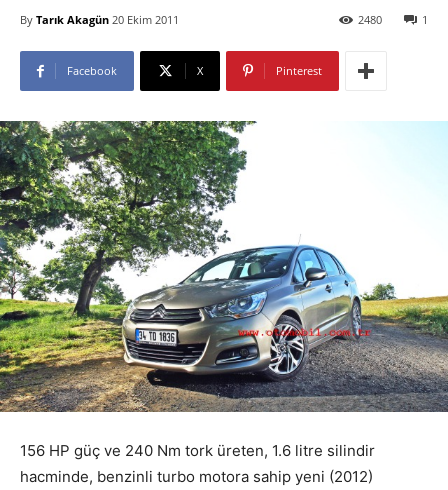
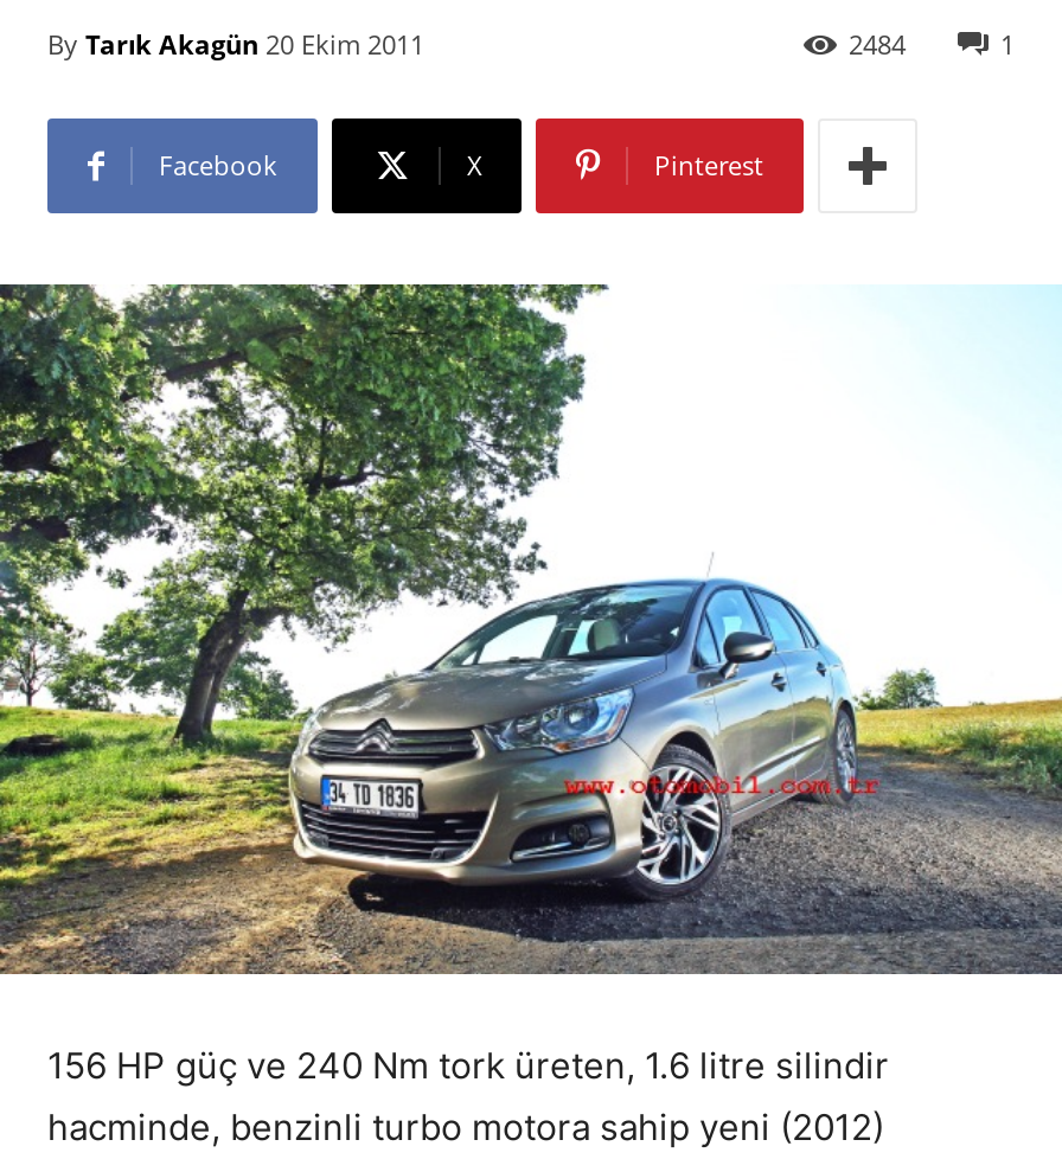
- 2480
+ 2484
